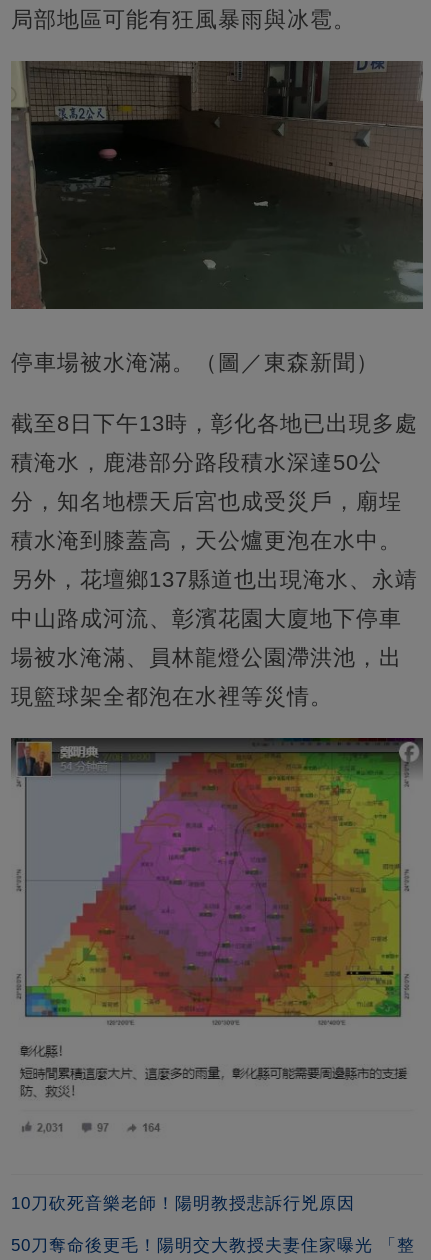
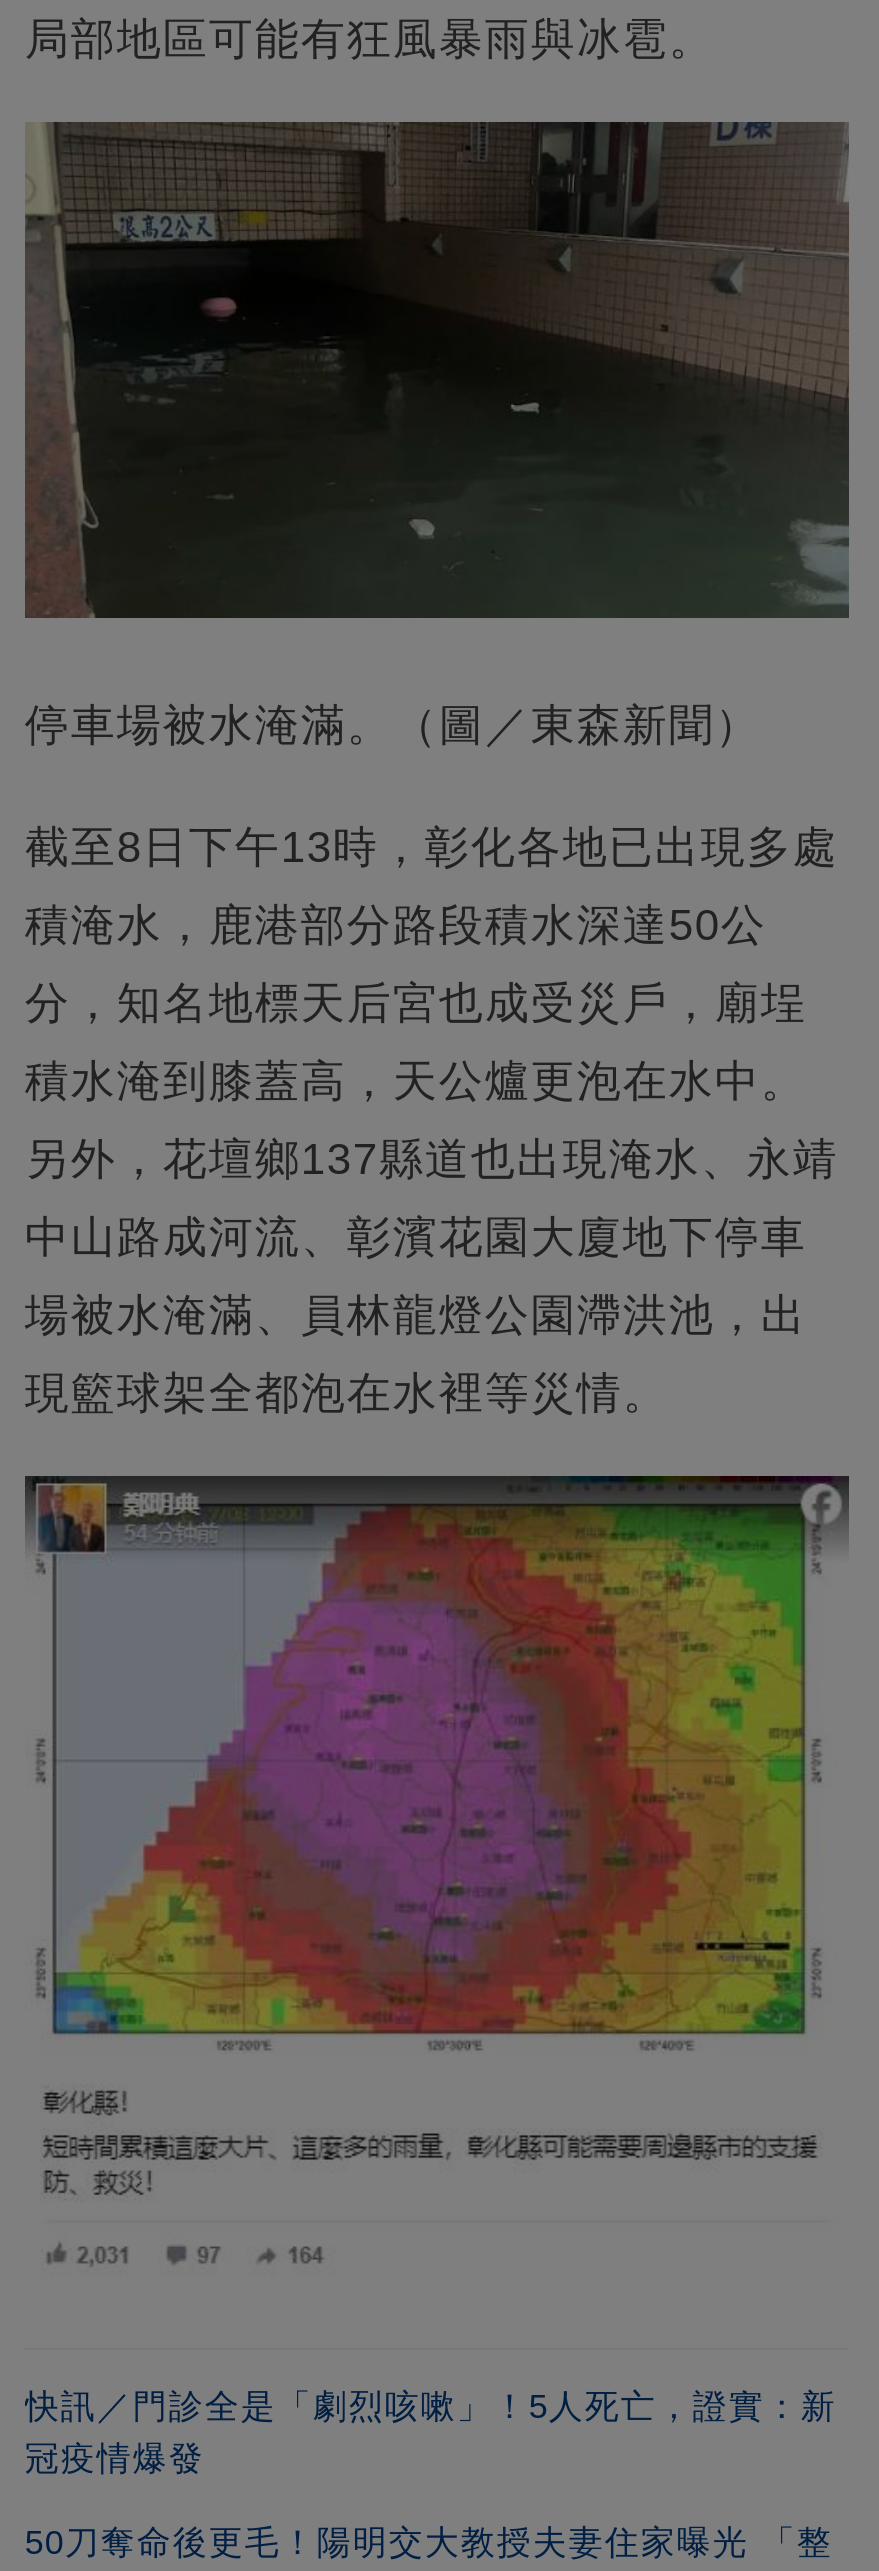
- 10刀砍死音樂老師！陽明教授悲訴行兇原因
+ 快訊／門診全是「劇烈咳嗽」！5人死亡，證實：新
+ 冠疫情爆發
